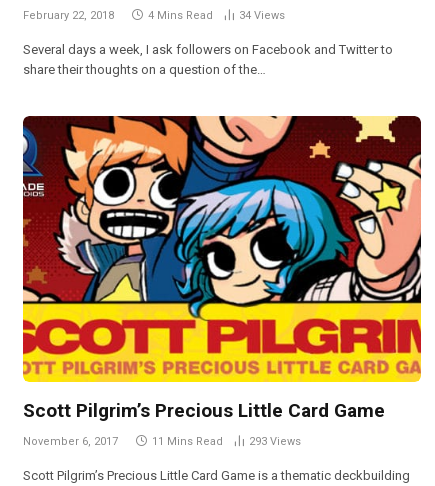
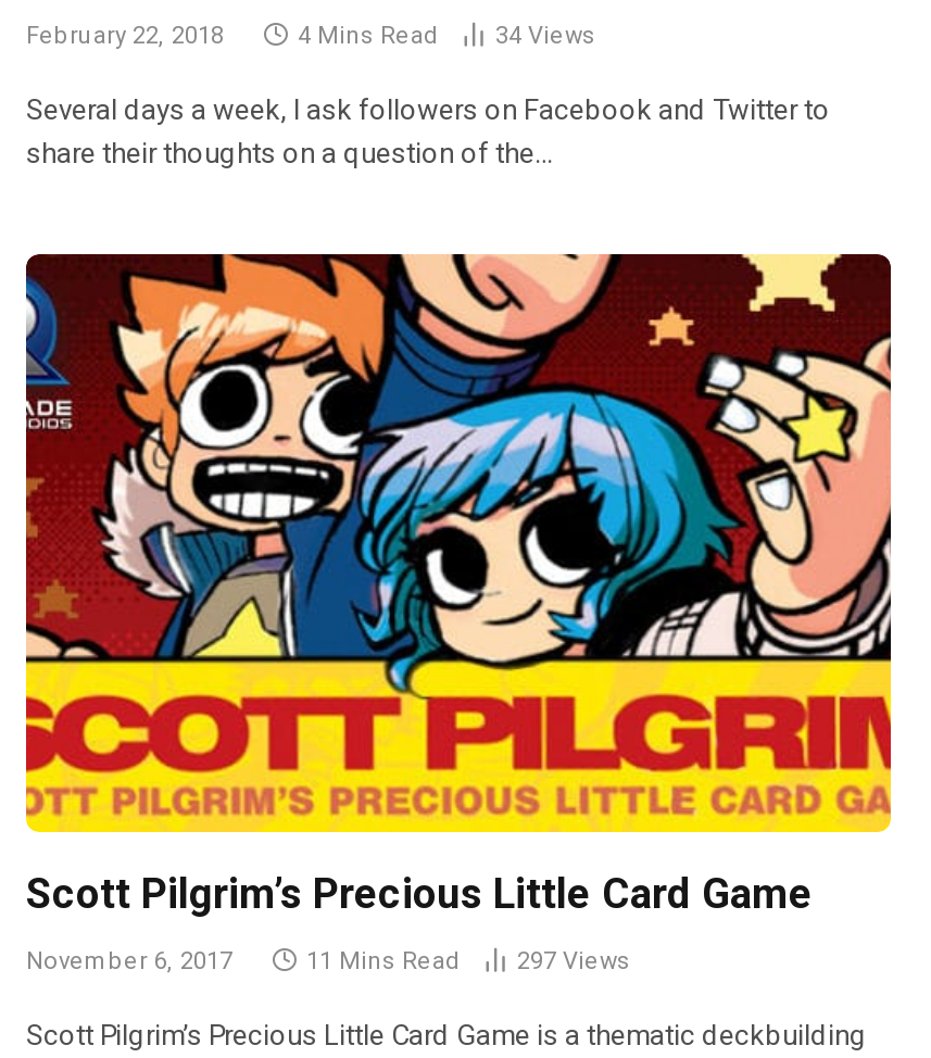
- 11 Mins Read 293 Views
+ 11 Mins Read 297 Views
